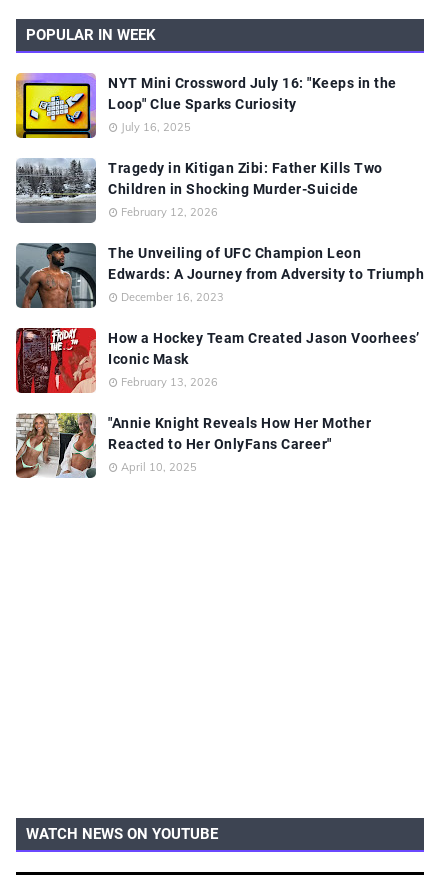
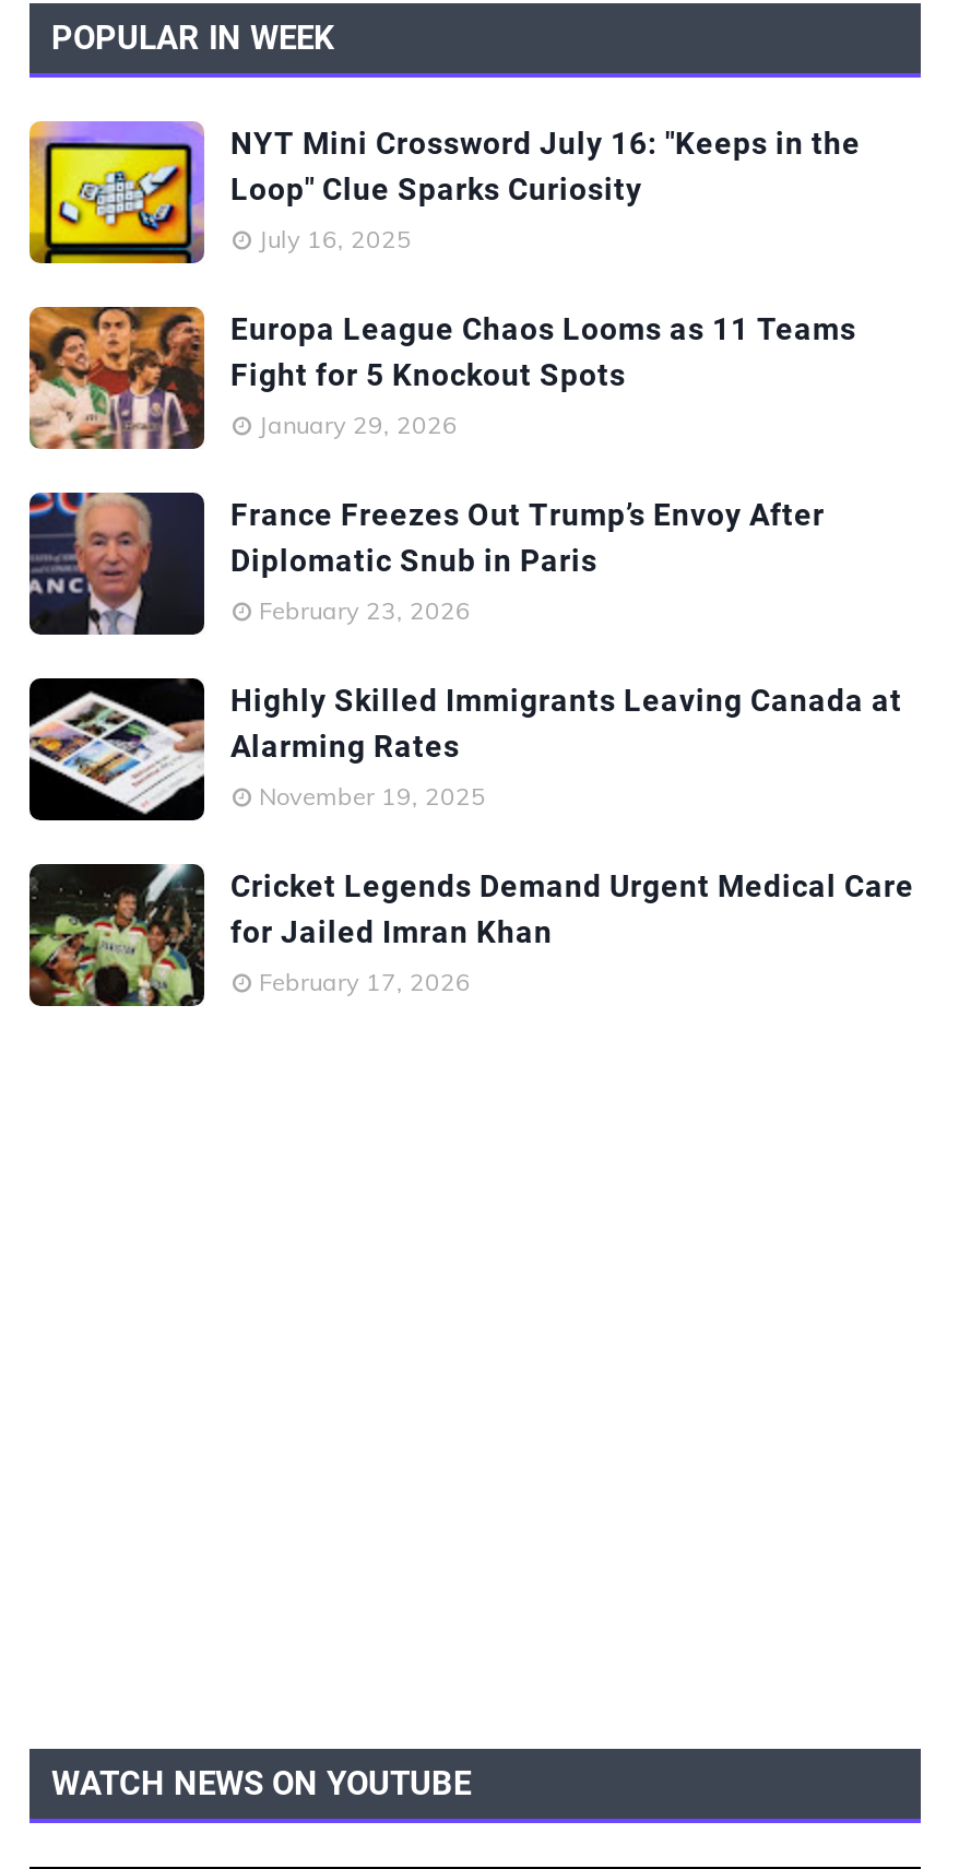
- [image]
- Tragedy in Kitigan Zibi: Father Kills Two
- Children in Shocking Murder-Suicide
+ [image]
+ Europa League Chaos Looms as 11 Teams
+ Fight for 5 Knockout Spots

- February 12, 2026
+ January 29, 2026

- [image]
- The Unveiling of UFC Champion Leon
- Edwards: A Journey from Adversity to Triumph
+ [image]
+ France Freezes Out Trump’s Envoy After
+ Diplomatic Snub in Paris

- December 16, 2023
+ February 23, 2026

- [image]
- How a Hockey Team Created Jason Voorhees’
- Iconic Mask
+ [image]
+ Highly Skilled Immigrants Leaving Canada at
+ Alarming Rates

- February 13, 2026
+ November 19, 2025

- [image]
- "Annie Knight Reveals How Her Mother
- Reacted to Her OnlyFans Career"
+ [image]
+ Cricket Legends Demand Urgent Medical Care
+ for Jailed Imran Khan

- April 10, 2025
+ February 17, 2026
